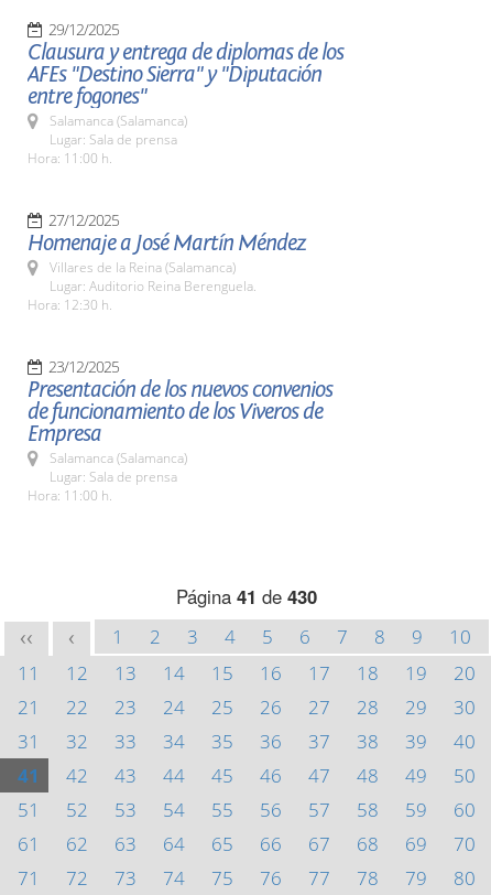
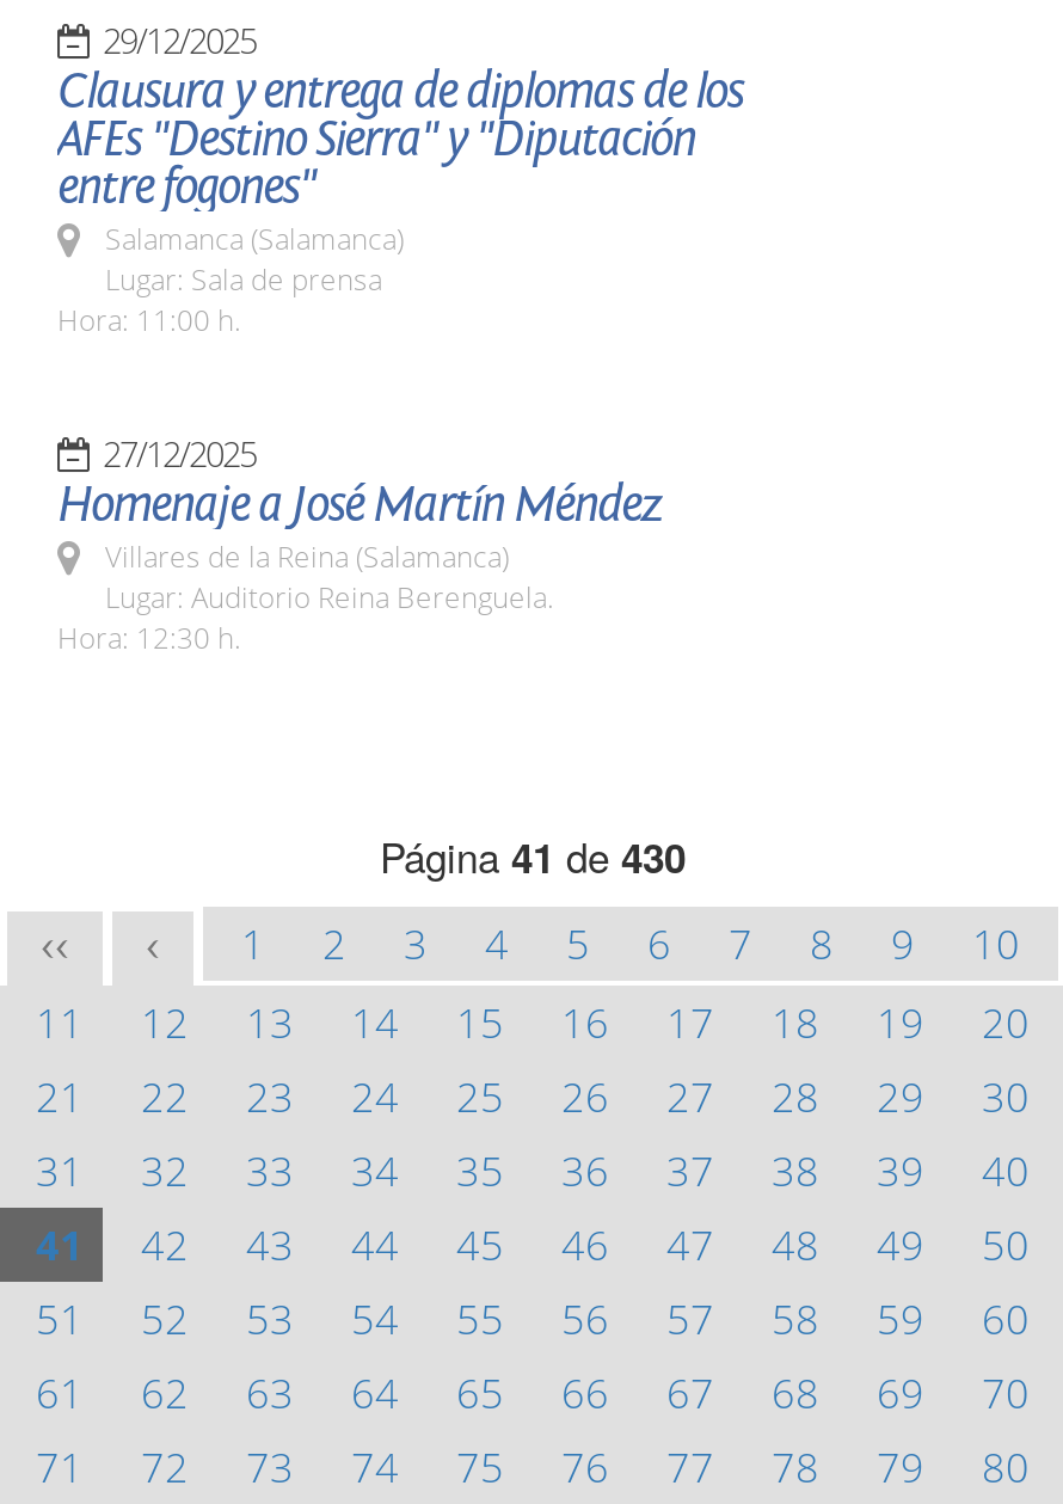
- 23/12/2025
- Presentación de los nuevos convenios
- de funcionamiento de los Viveros de
- Empresa
- Salamanca (Salamanca)
- Lugar: Sala de prensa
- Hora: 11:00 h.
